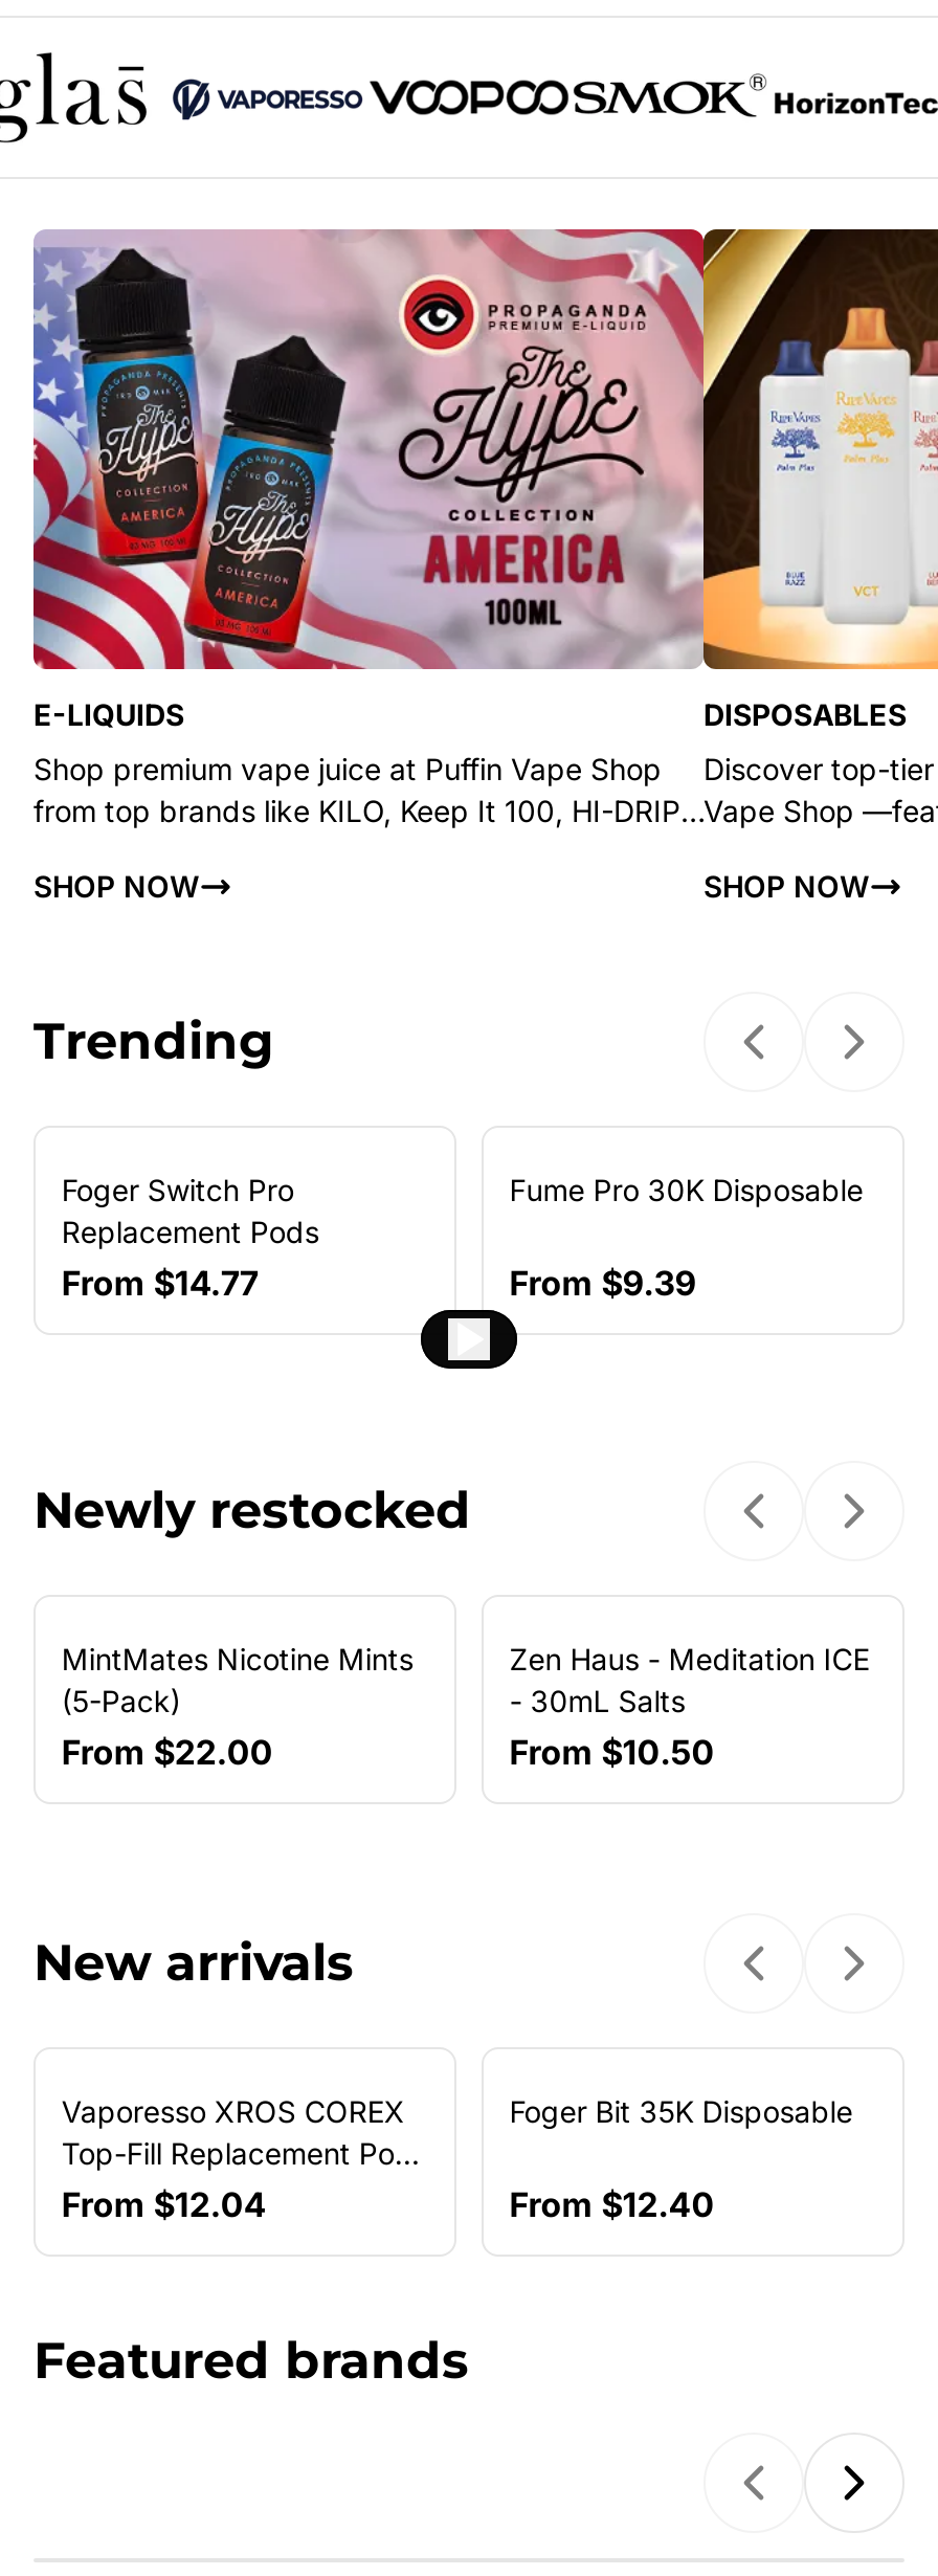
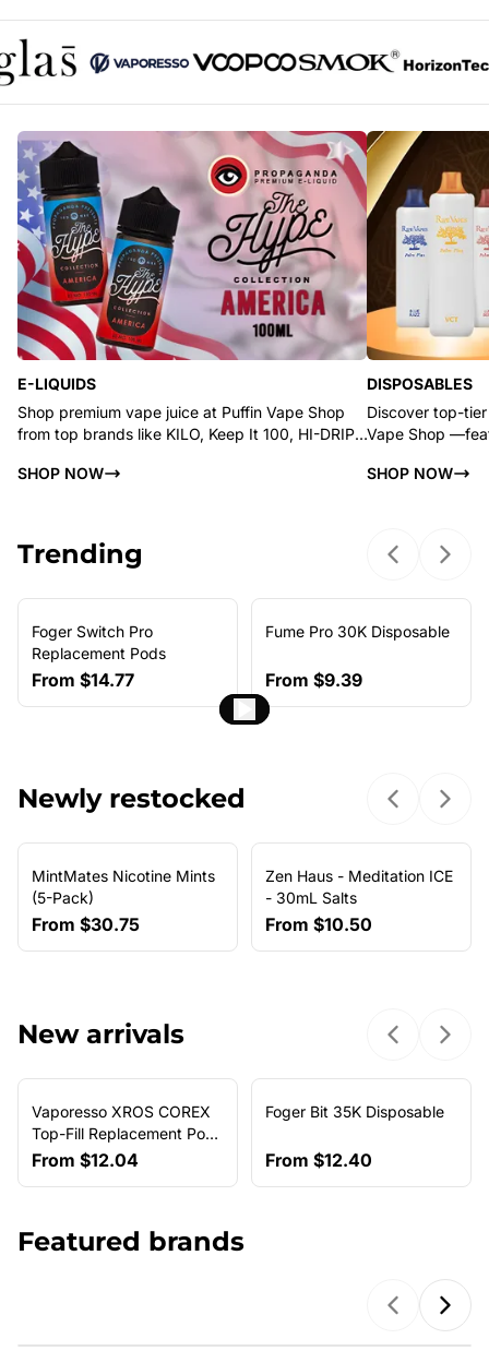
- From $22.00
+ From $30.75
